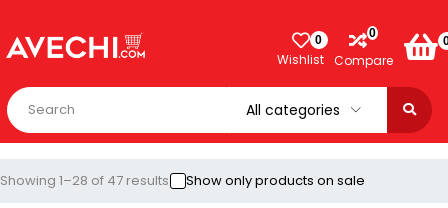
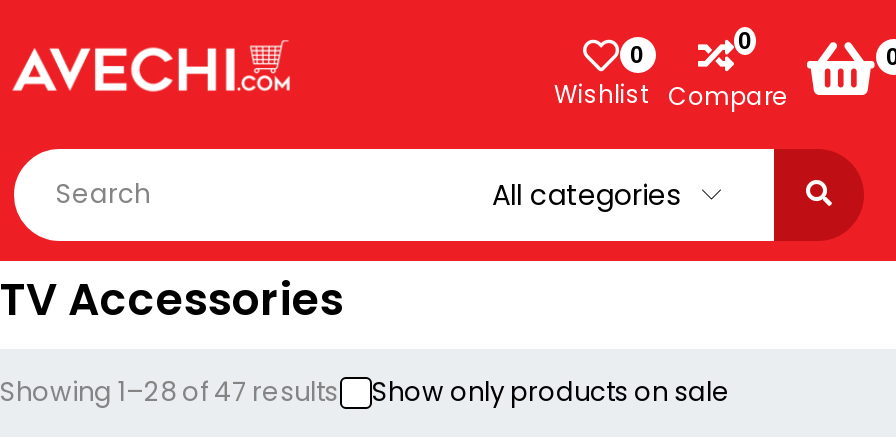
+ TV Accessories
